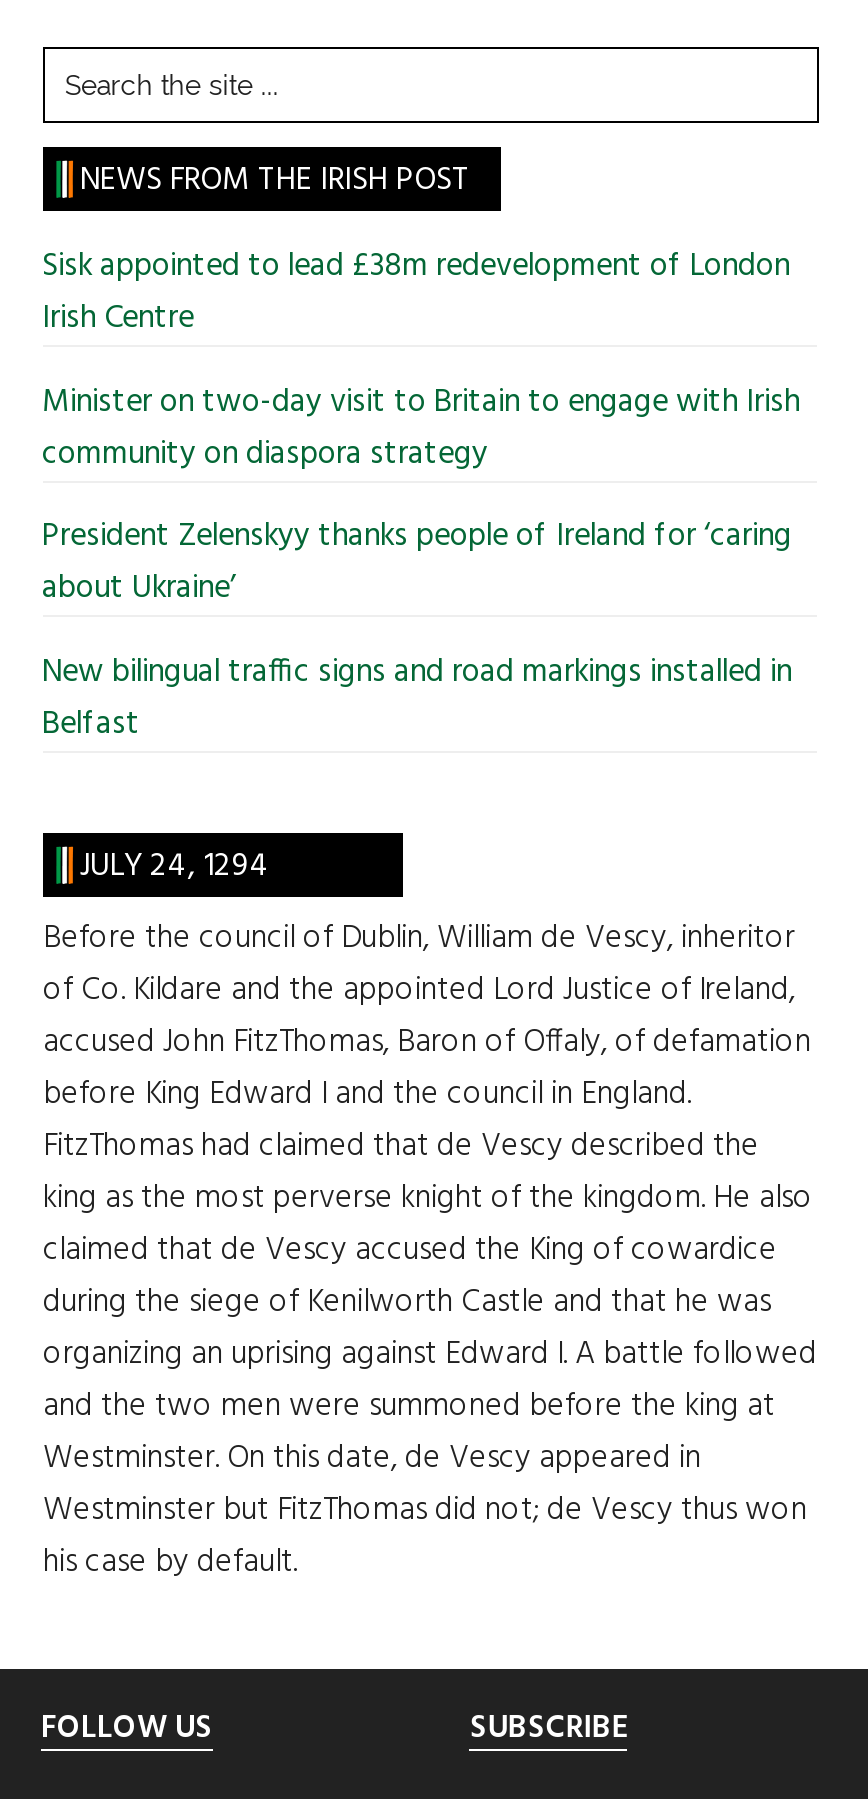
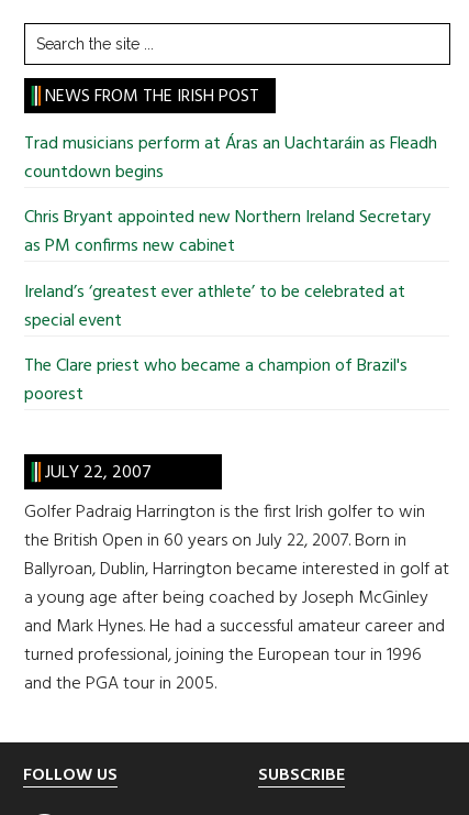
- Sisk appointed to lead £38m redevelopment of London
- Irish Centre
+ Trad musicians perform at Áras an Uachtaráin as Fleadh
+ countdown begins

- Minister on two-day visit to Britain to engage with Irish
- community on diaspora strategy
+ Chris Bryant appointed new Northern Ireland Secretary
+ as PM confirms new cabinet

- President Zelenskyy thanks people of Ireland for ‘caring
- about Ukraine’
+ Ireland’s ‘greatest ever athlete’ to be celebrated at
+ special event

- New bilingual traffic signs and road markings installed in
- Belfast
+ The Clare priest who became a champion of Brazil's
+ poorest

- JULY 24, 1294
- Before the council of Dublin, William de Vescy, inheritor
- of Co. Kildare and the appointed Lord Justice of Ireland,
- accused John FitzThomas, Baron of Offaly, of defamation
- before King Edward I and the council in England.
- FitzThomas had claimed that de Vescy described the
- king as the most perverse knight of the kingdom. He also
- claimed that de Vescy accused the King of cowardice
- during the siege of Kenilworth Castle and that he was
- organizing an uprising against Edward I. A battle followed
- and the two men were summoned before the king at
- Westminster. On this date, de Vescy appeared in
- Westminster but FitzThomas did not; de Vescy thus won
- his case by default.
+ JULY 22, 2007
+ Golfer Padraig Harrington is the first Irish golfer to win
+ the British Open in 60 years on July 22, 2007. Born in
+ Ballyroan, Dublin, Harrington became interested in golf at
+ a young age after being coached by Joseph McGinley
+ and Mark Hynes. He had a successful amateur career and
+ turned professional, joining the European tour in 1996
+ and the PGA tour in 2005.
